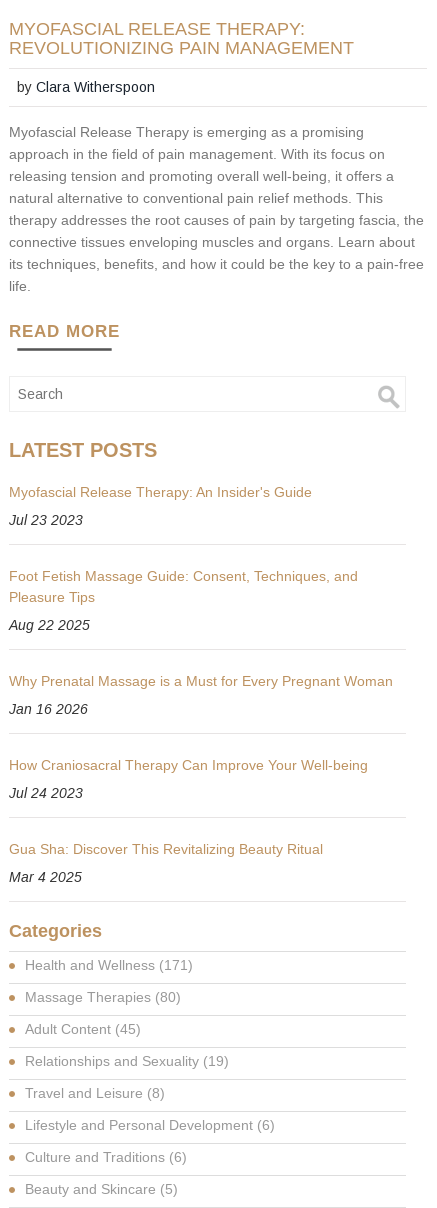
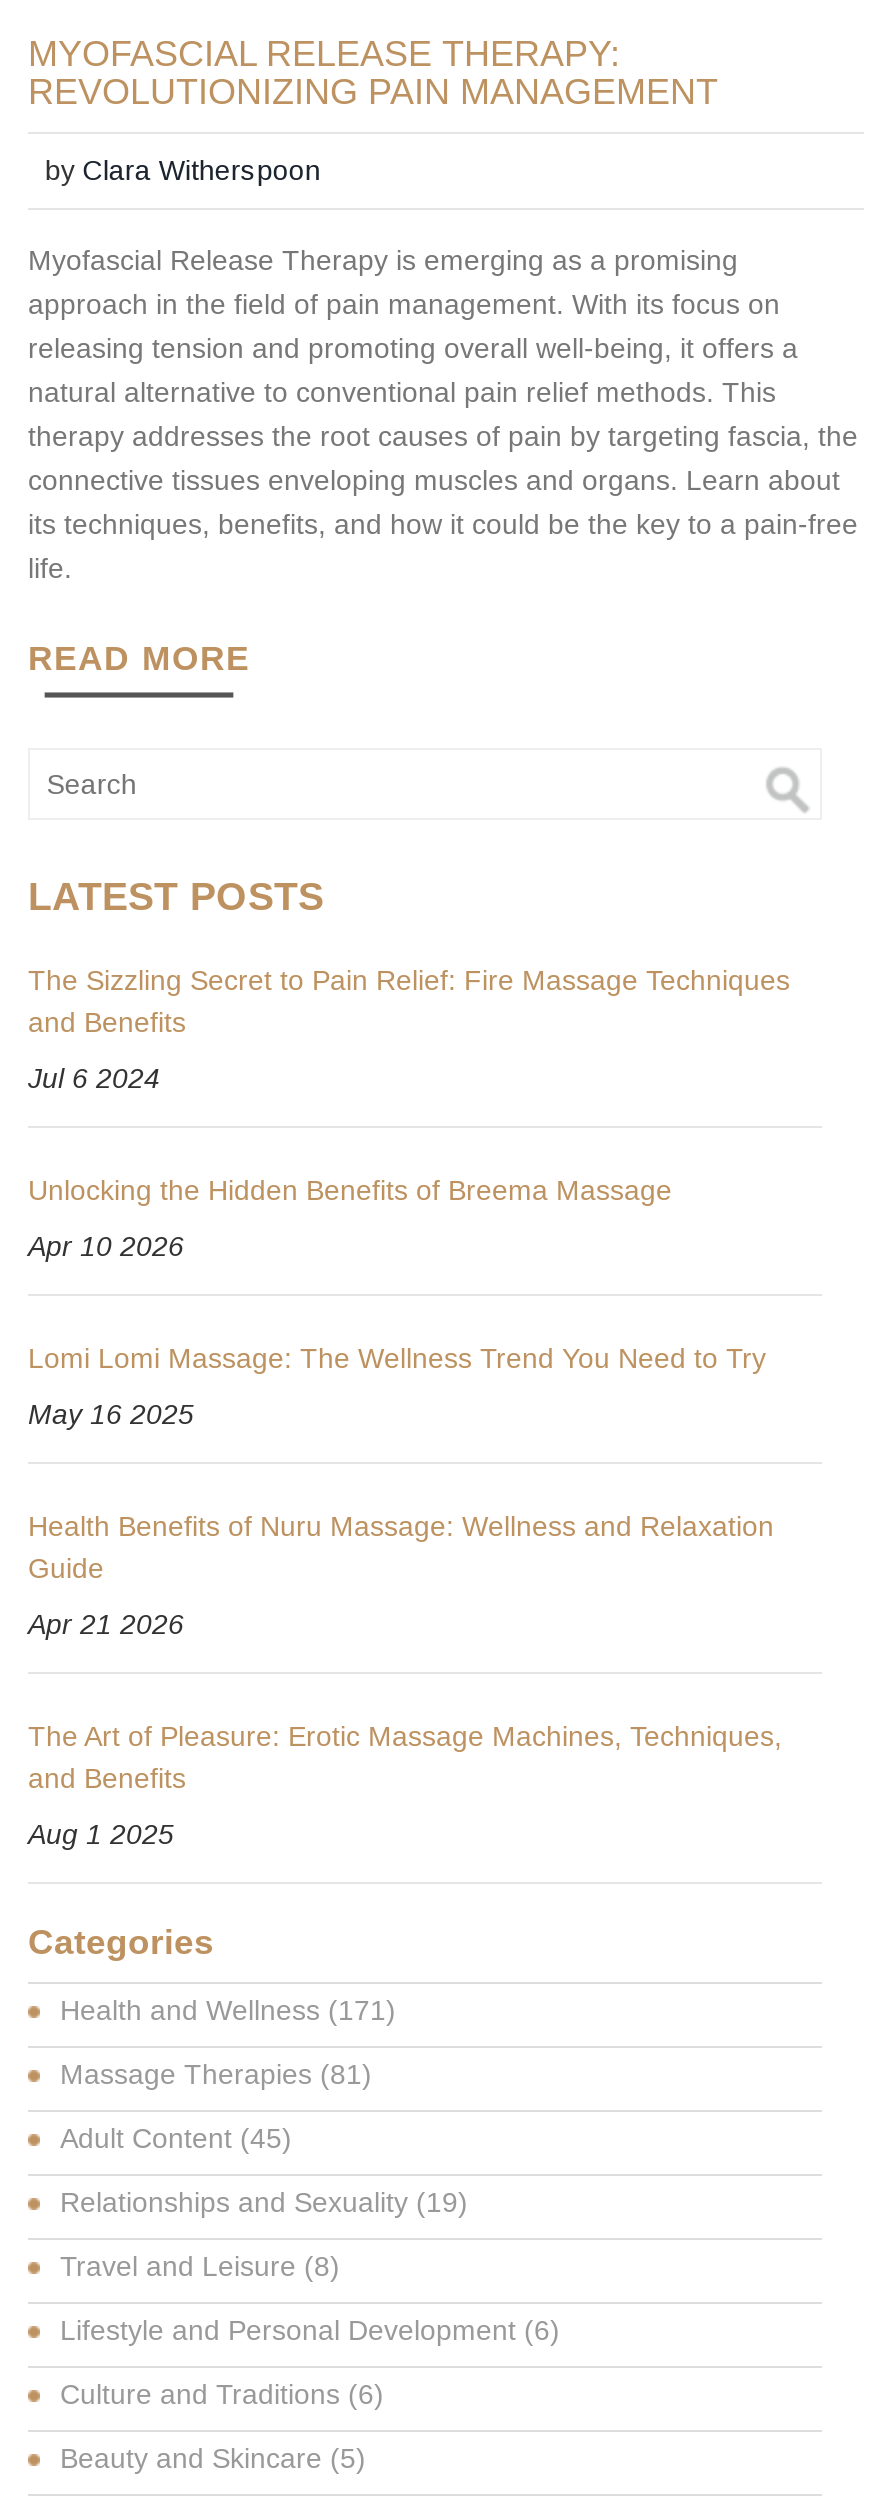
- Myofascial Release Therapy: An Insider's Guide
+ The Sizzling Secret to Pain Relief: Fire Massage Techniques
+ and Benefits

- Jul 23 2023
+ Jul 6 2024

- Foot Fetish Massage Guide: Consent, Techniques, and
- Pleasure Tips
+ Unlocking the Hidden Benefits of Breema Massage

- Aug 22 2025
+ Apr 10 2026

- Why Prenatal Massage is a Must for Every Pregnant Woman
+ Lomi Lomi Massage: The Wellness Trend You Need to Try

- Jan 16 2026
+ May 16 2025

- How Craniosacral Therapy Can Improve Your Well-being
+ Health Benefits of Nuru Massage: Wellness and Relaxation
+ Guide

- Jul 24 2023
+ Apr 21 2026

- Gua Sha: Discover This Revitalizing Beauty Ritual
+ The Art of Pleasure: Erotic Massage Machines, Techniques,
+ and Benefits

- Mar 4 2025
+ Aug 1 2025

- Massage Therapies (80)
+ Massage Therapies (81)
